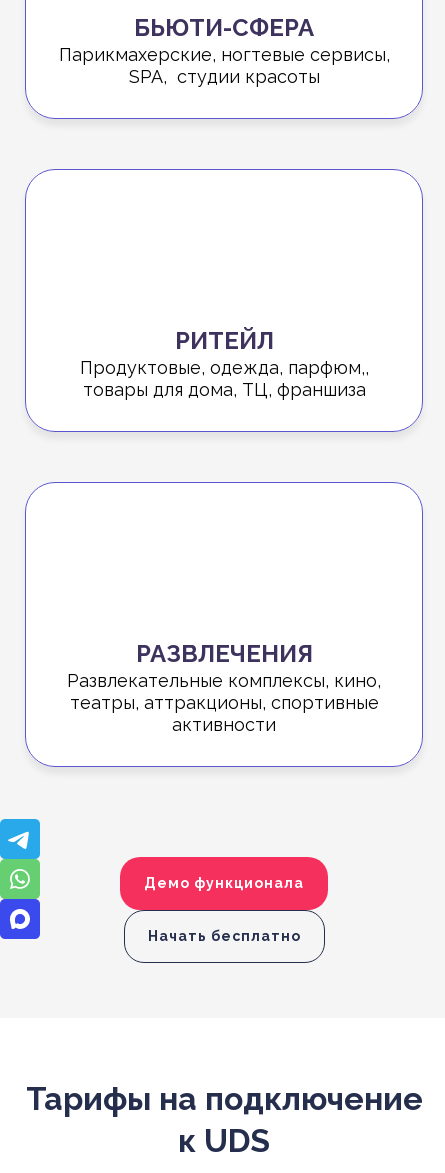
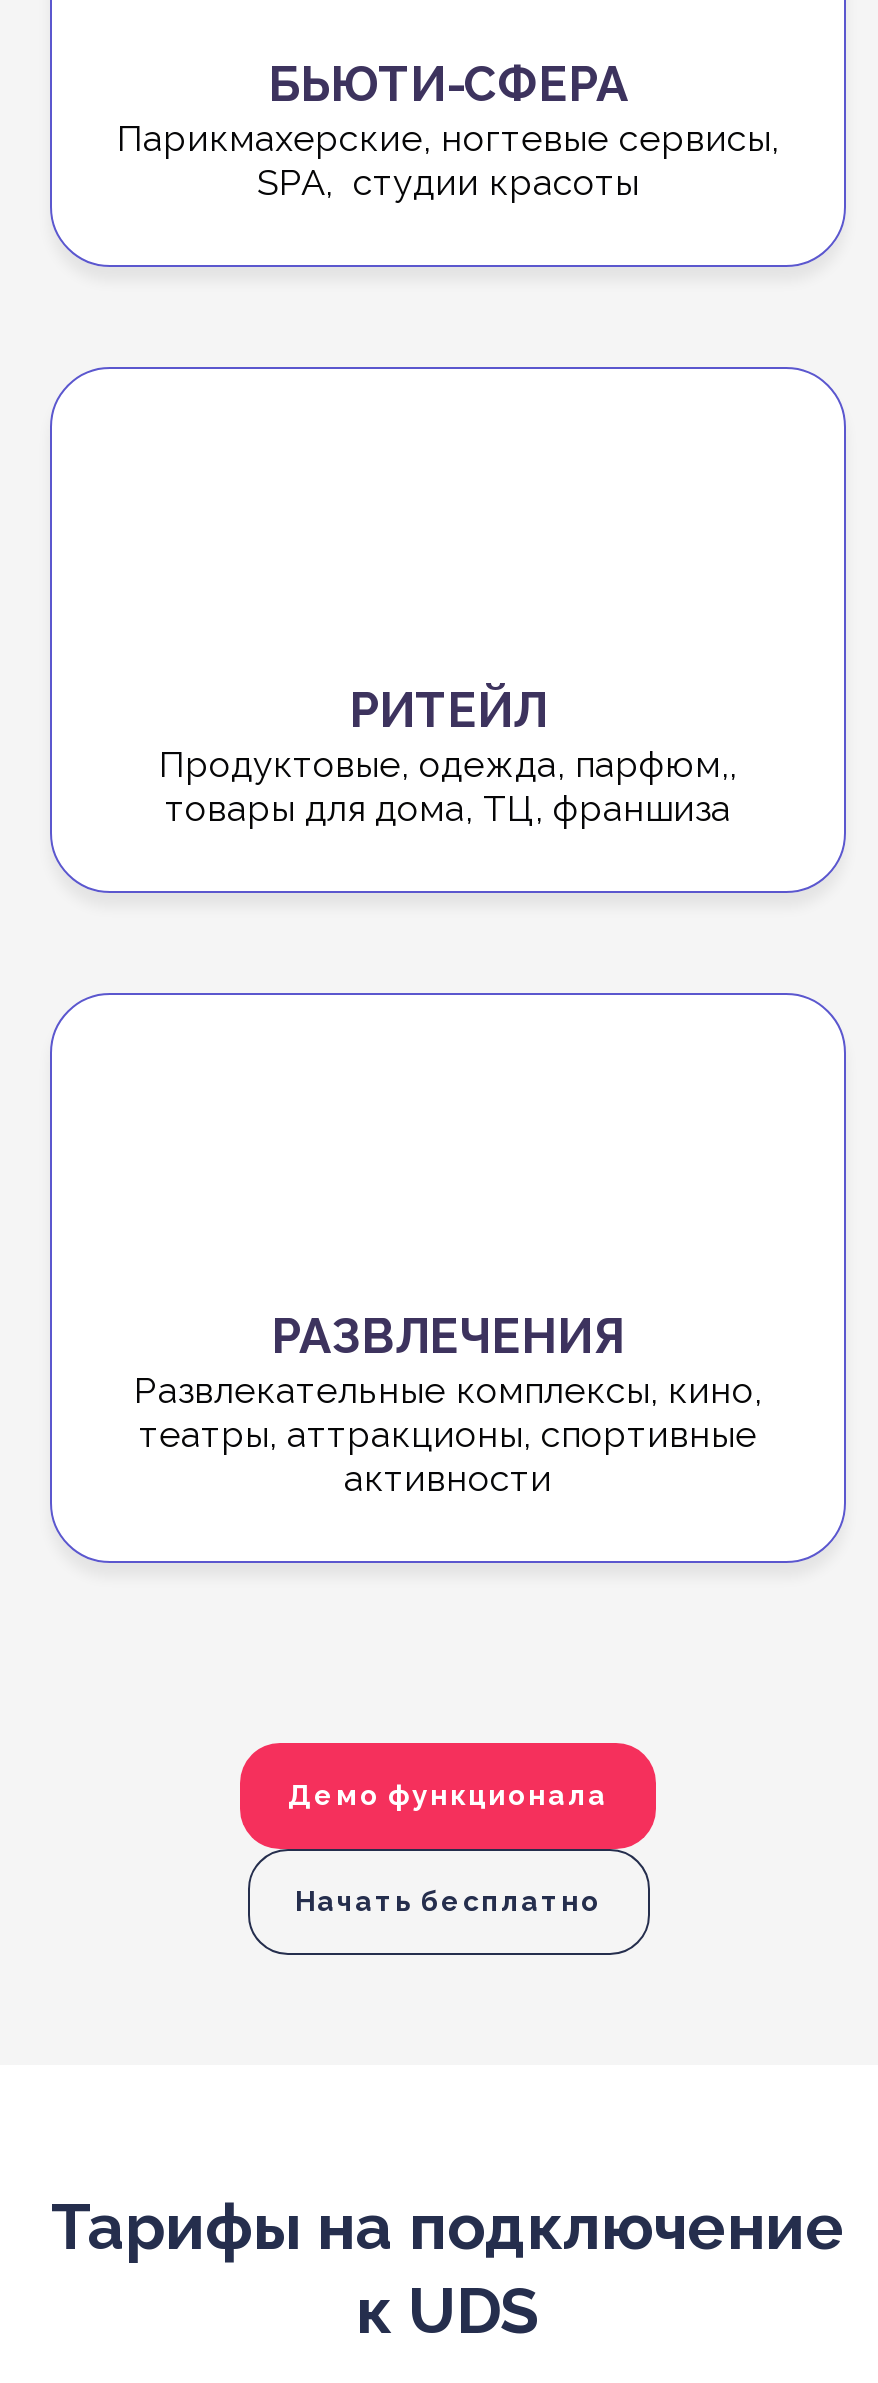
- [image]
